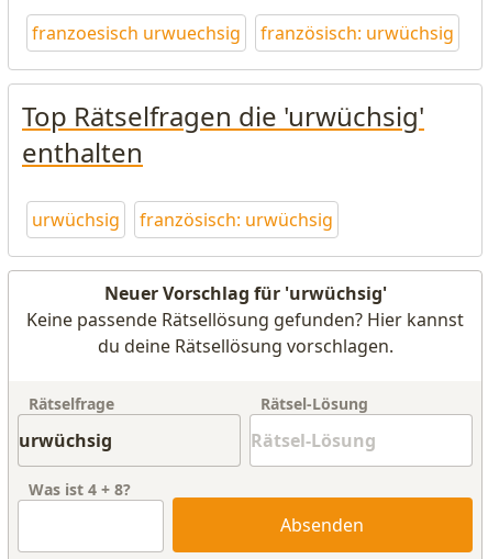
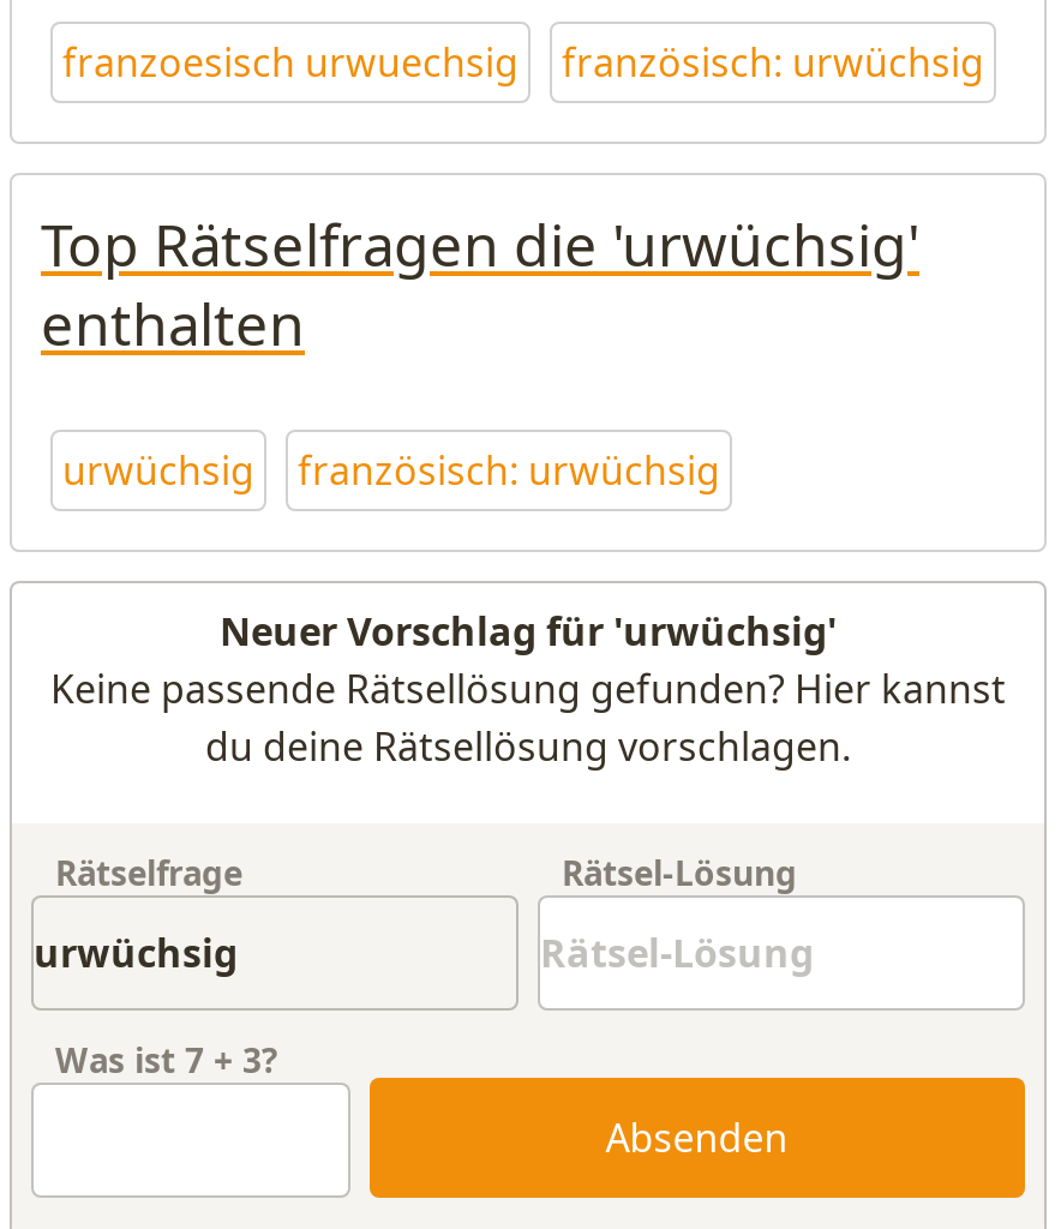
- Was ist 4 + 8?
+ Was ist 7 + 3?
